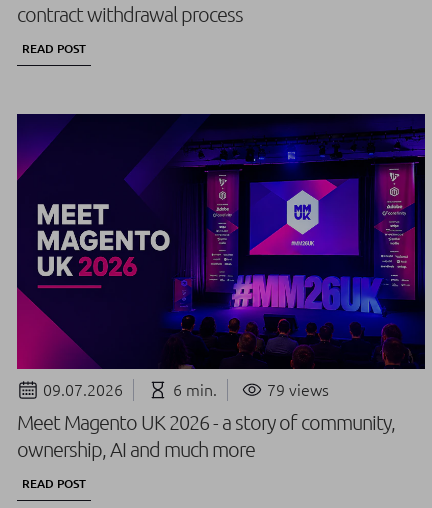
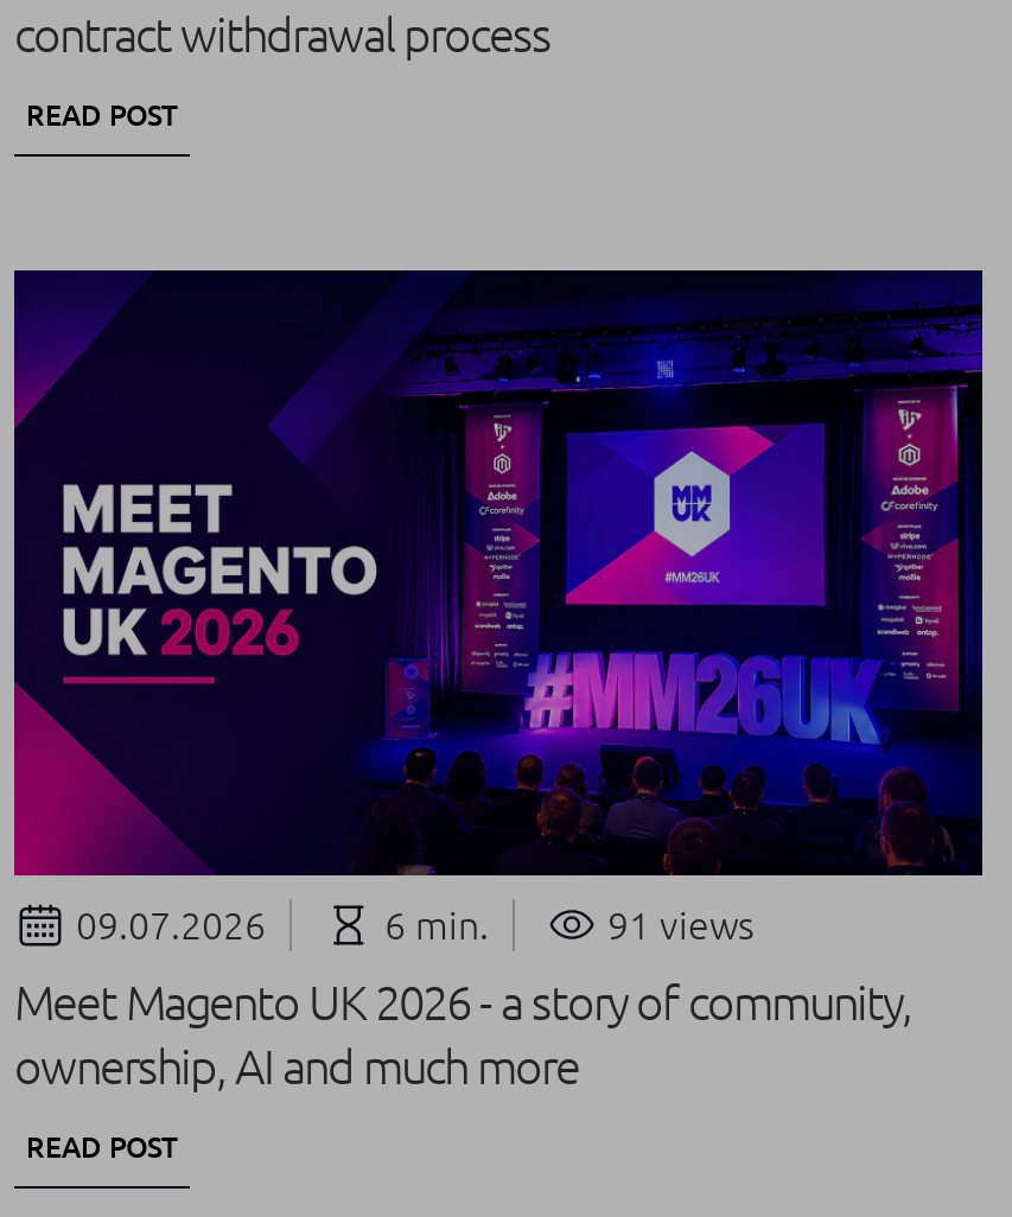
- 79 views
+ 91 views
